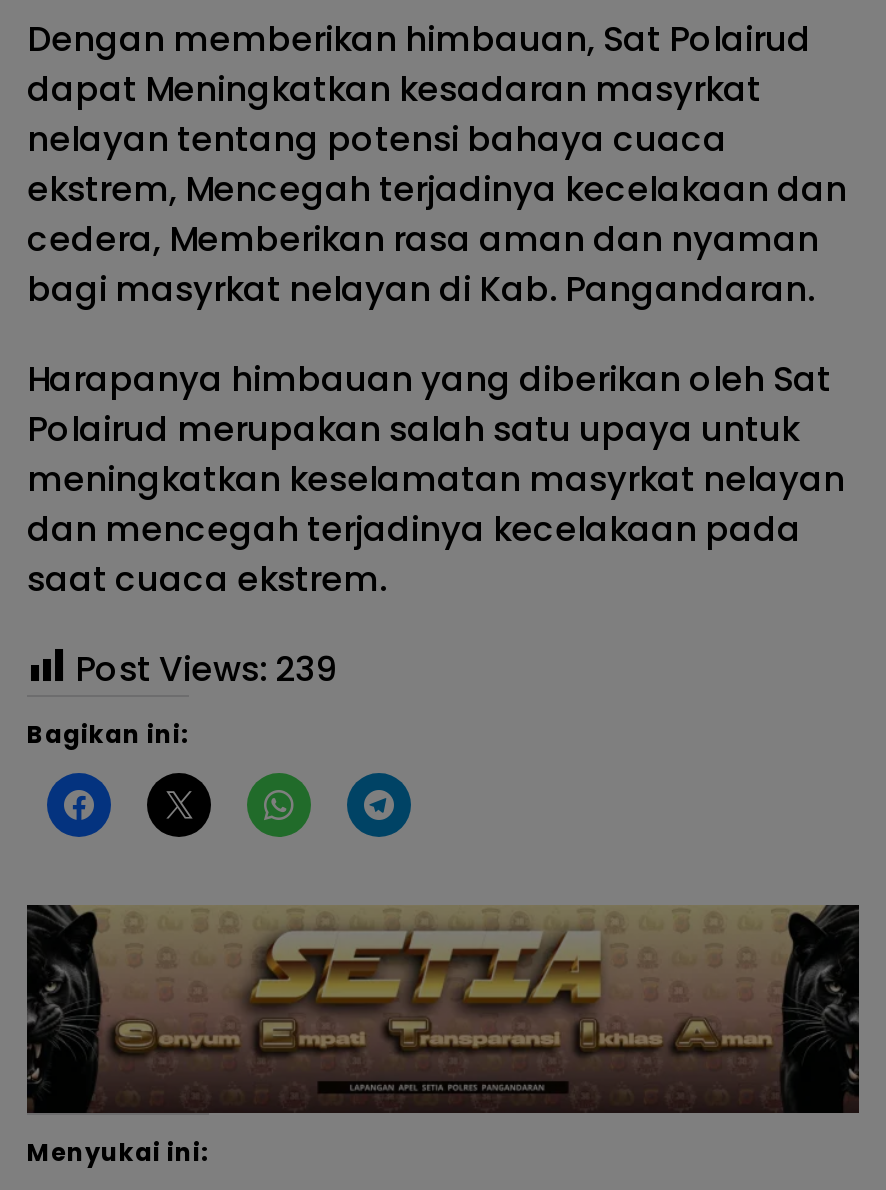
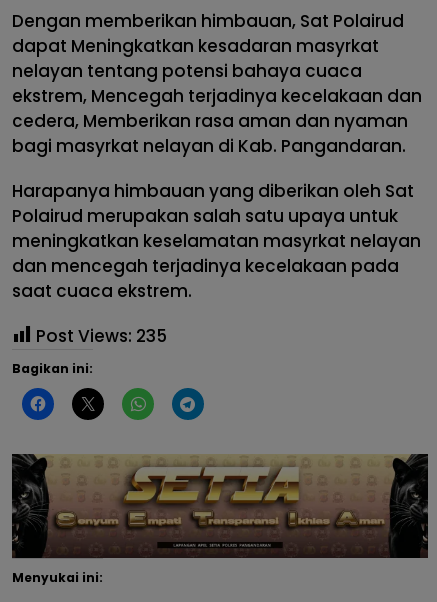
- Post Views: 239
+ Post Views: 235
